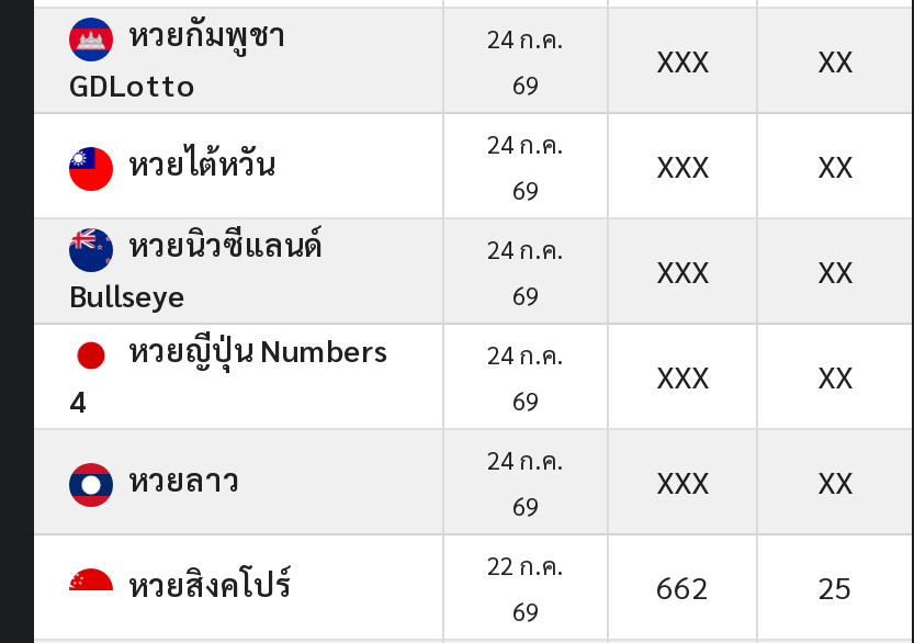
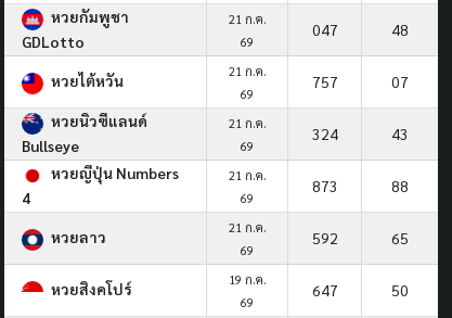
- 24 ก.ค.
+ 21 ก.ค.

- XXX
- XX
+ 047
+ 48

- 24 ก.ค.
+ 21 ก.ค.

- XXX
- XX
+ 757
+ 07

- 24 ก.ค.
+ 21 ก.ค.

- XXX
- XX
+ 324
+ 43

- 24 ก.ค.
+ 21 ก.ค.

- XXX
- XX
+ 873
+ 88

- 24 ก.ค.
+ 21 ก.ค.

- XXX
- XX
+ 592
+ 65

- 22 ก.ค.
+ 19 ก.ค.

- 662
+ 647

- 25
+ 50
